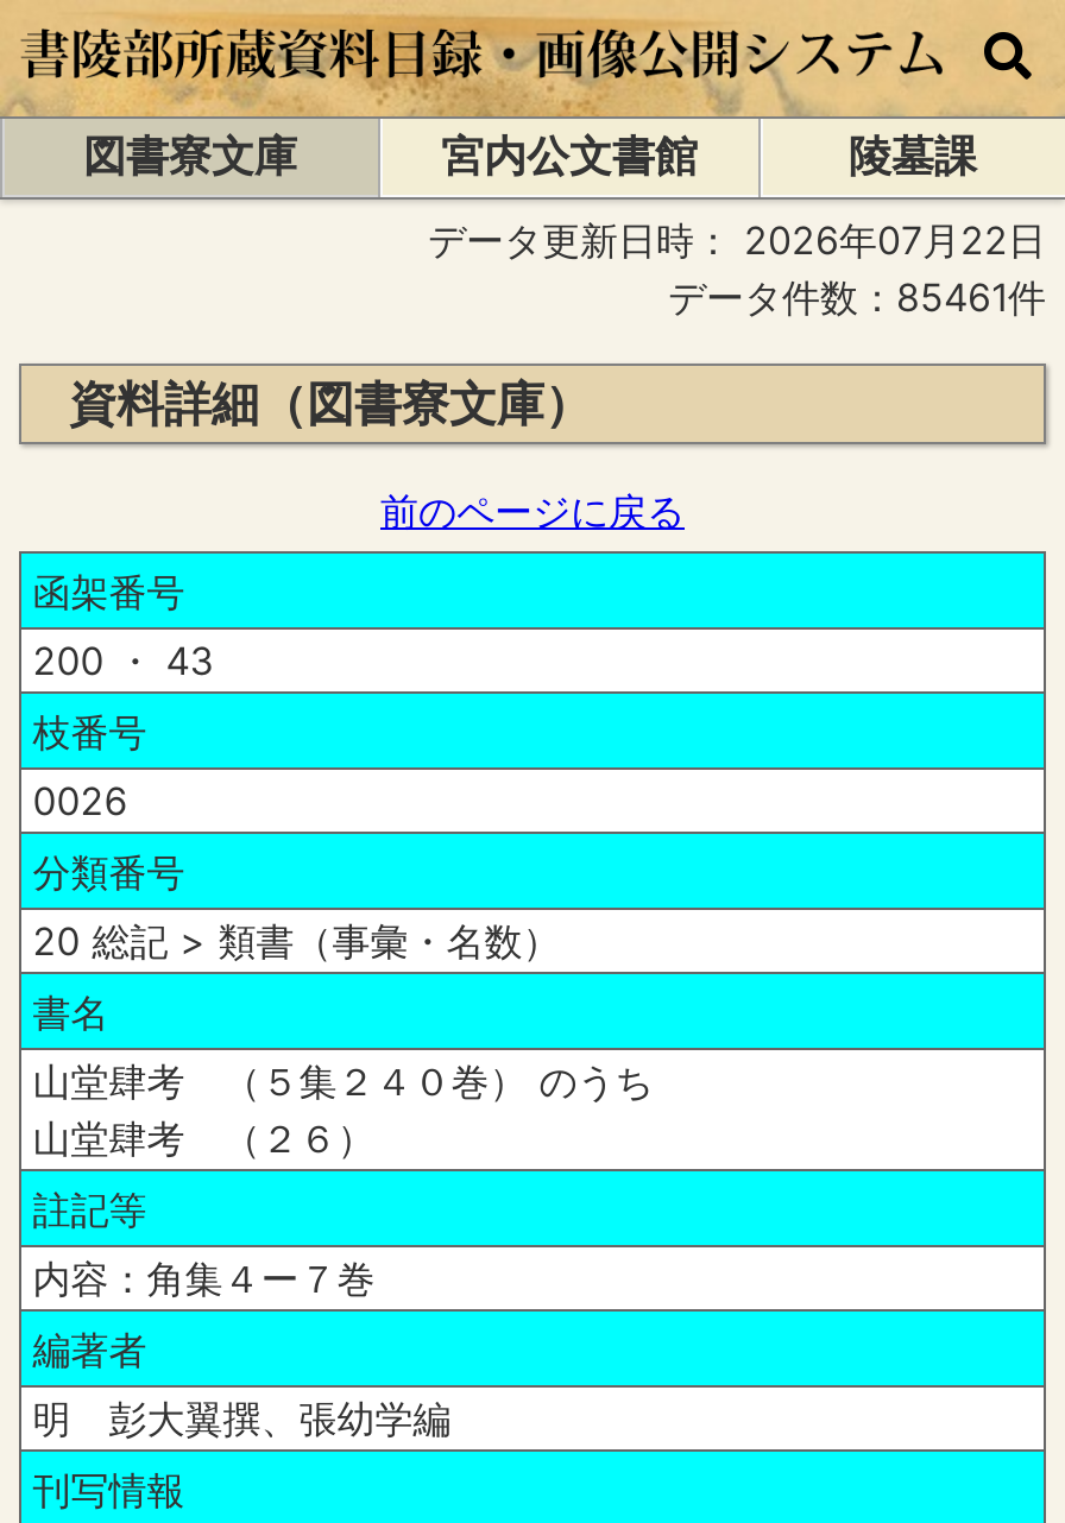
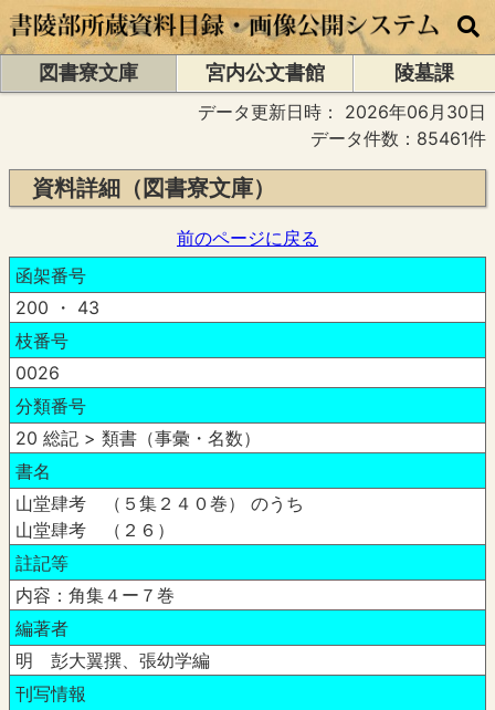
- データ更新日時：2026年07月22日
+ データ更新日時：2026年06月30日
